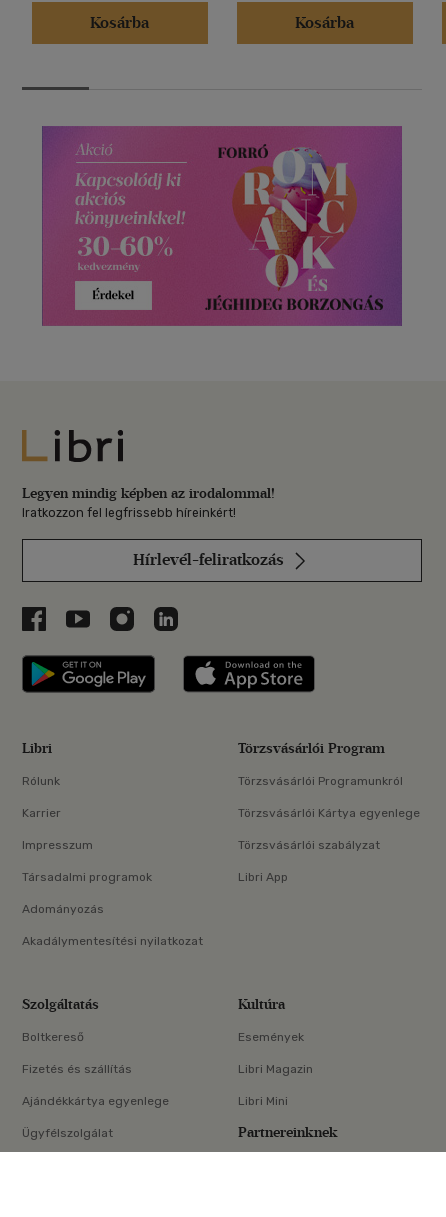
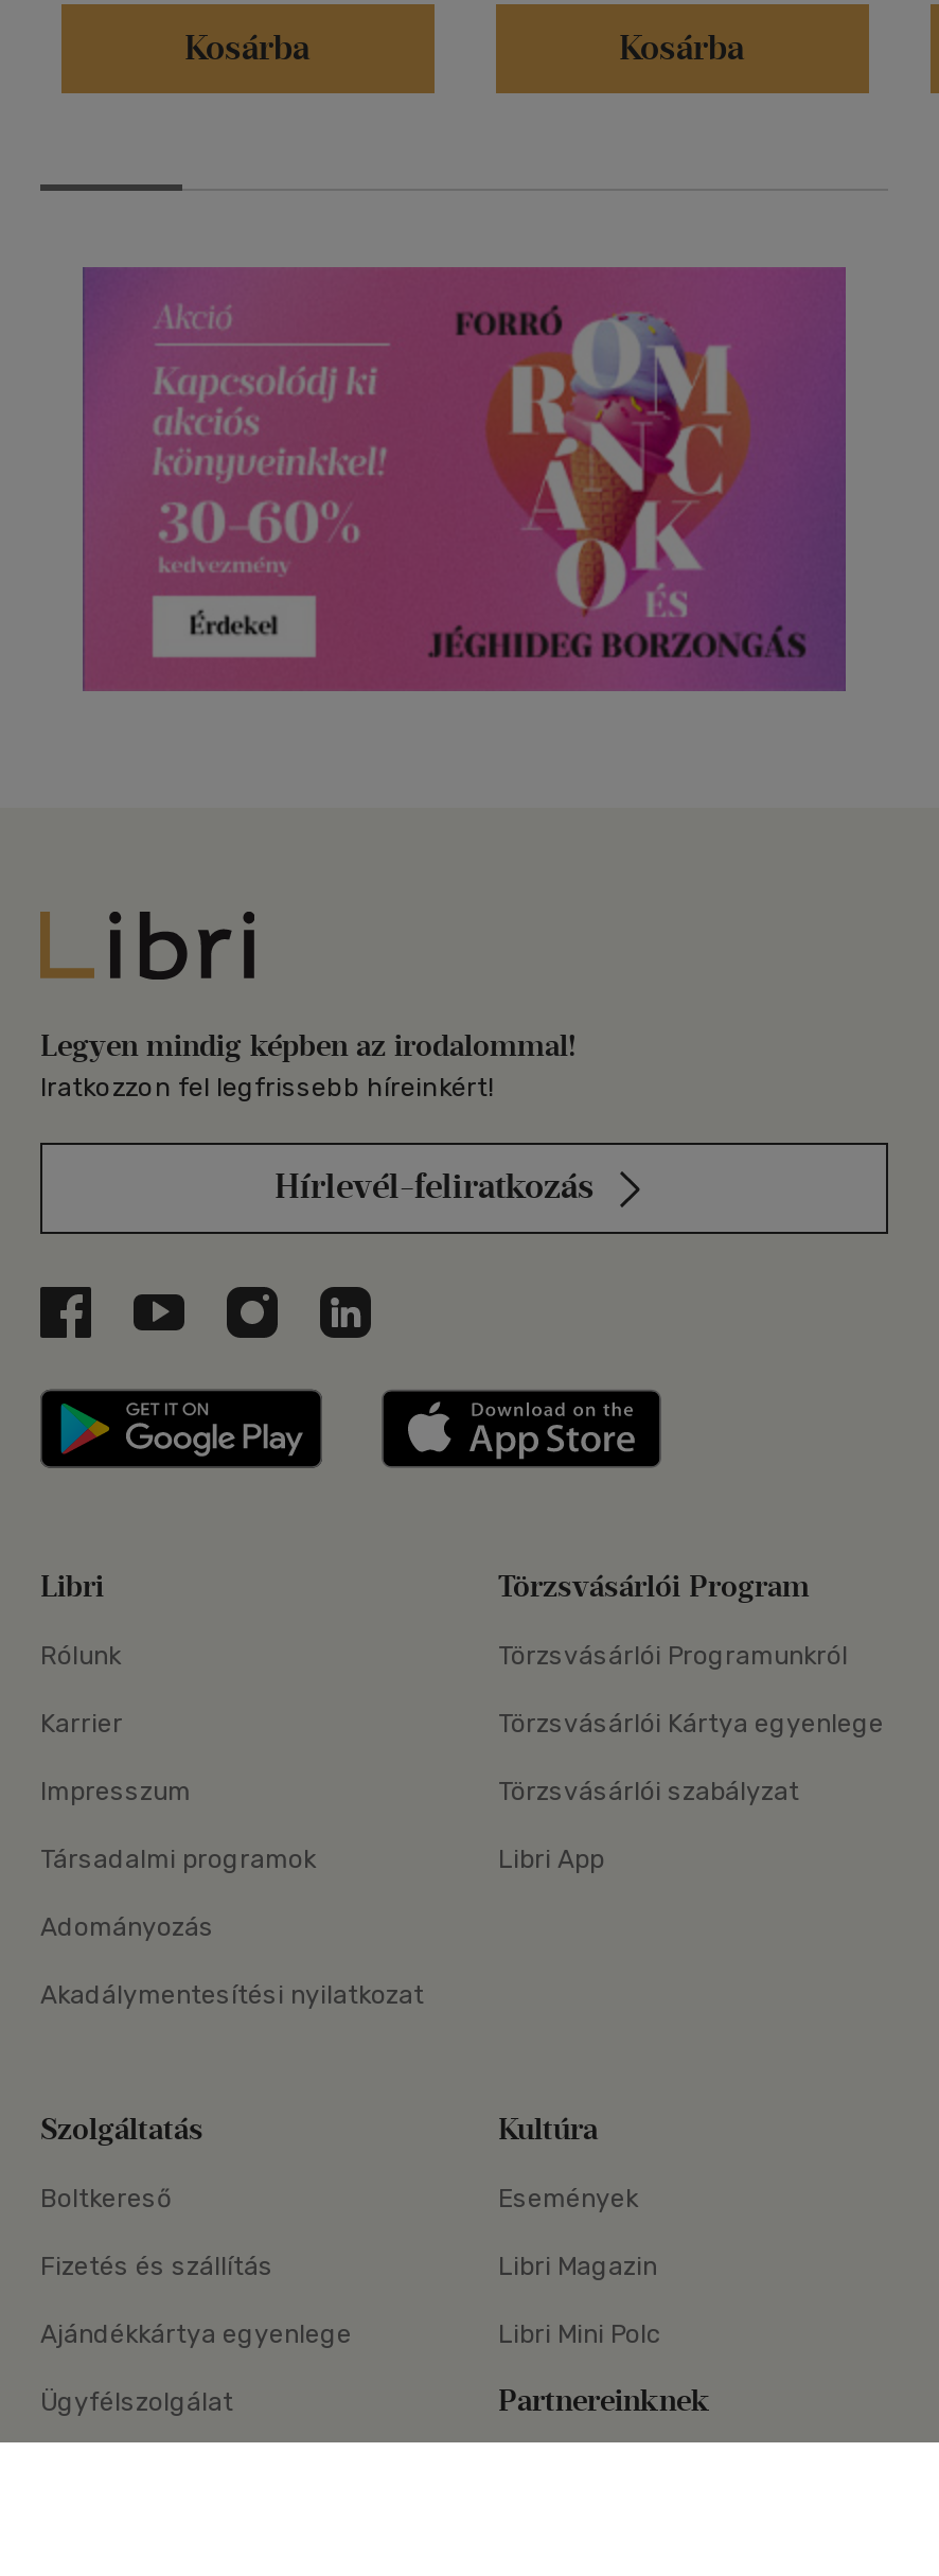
- Libri Mini
+ Libri Mini Polc
